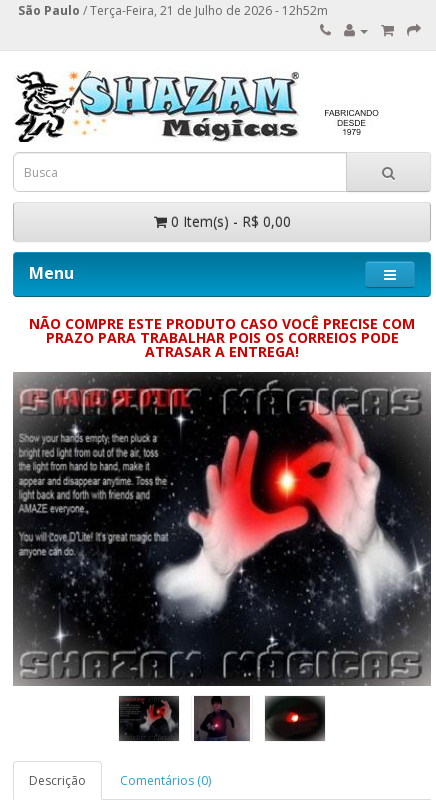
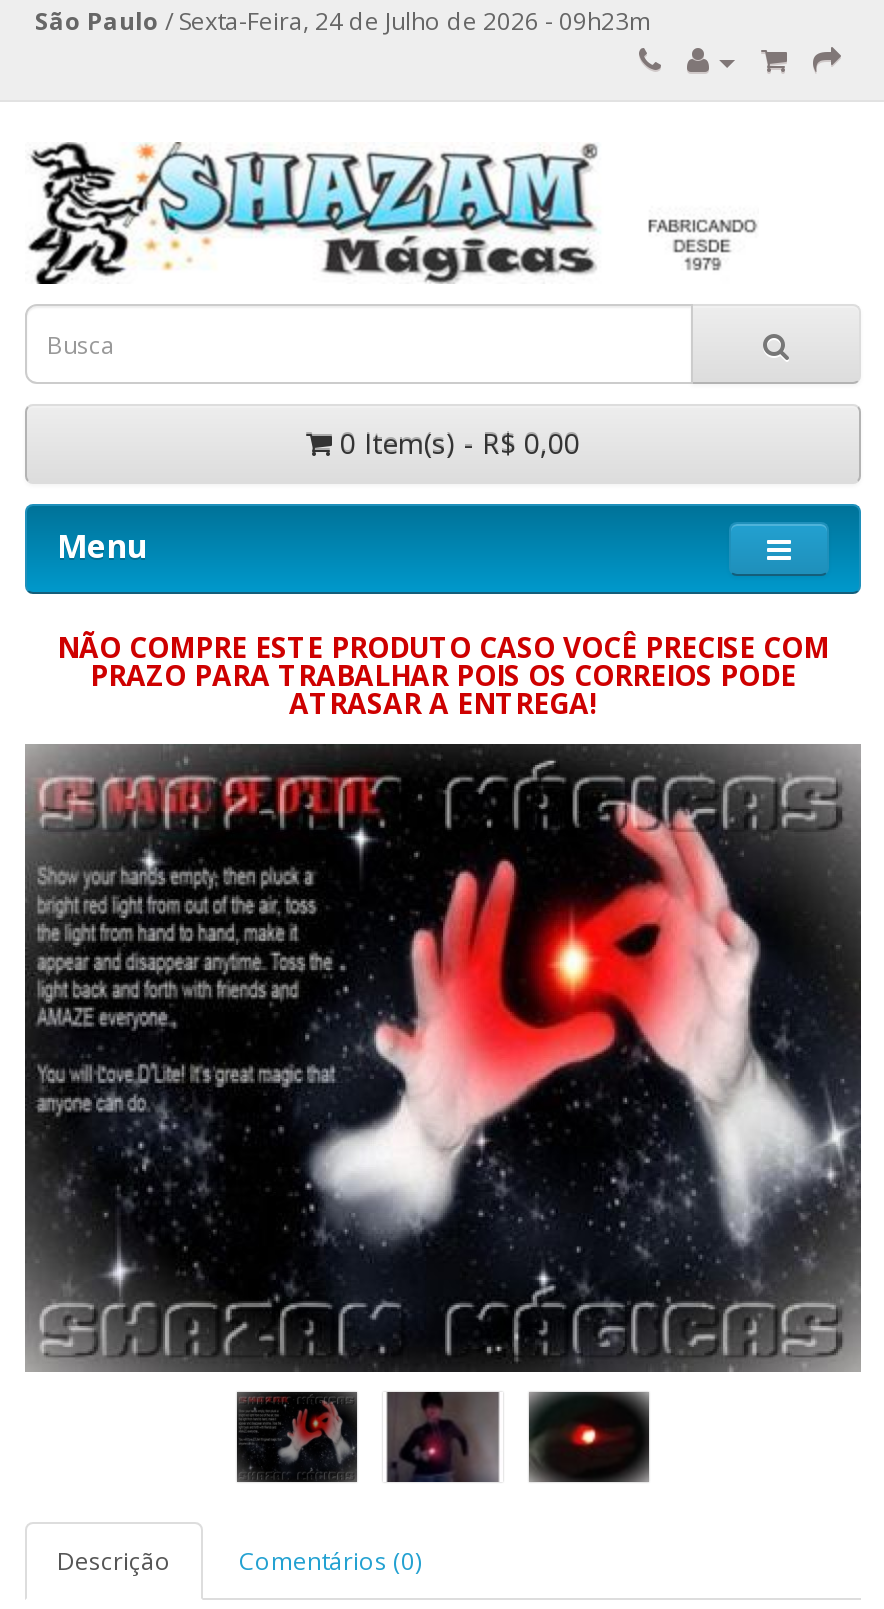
- São Paulo / Terça-Feira, 21 de Julho de 2026 - 12h52m
+ São Paulo / Sexta-Feira, 24 de Julho de 2026 - 09h23m
